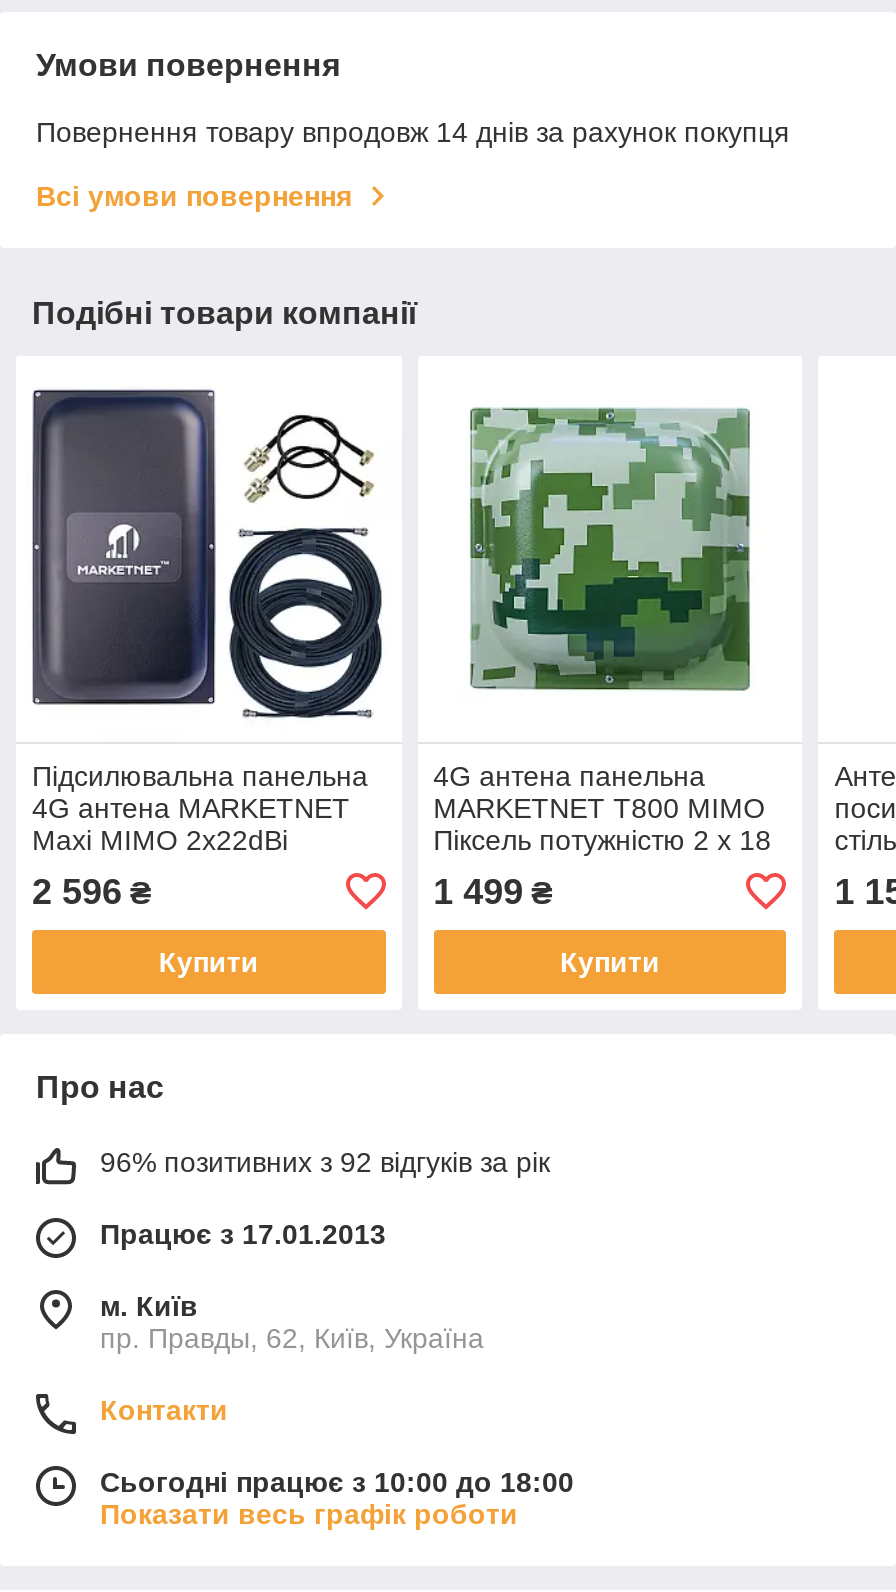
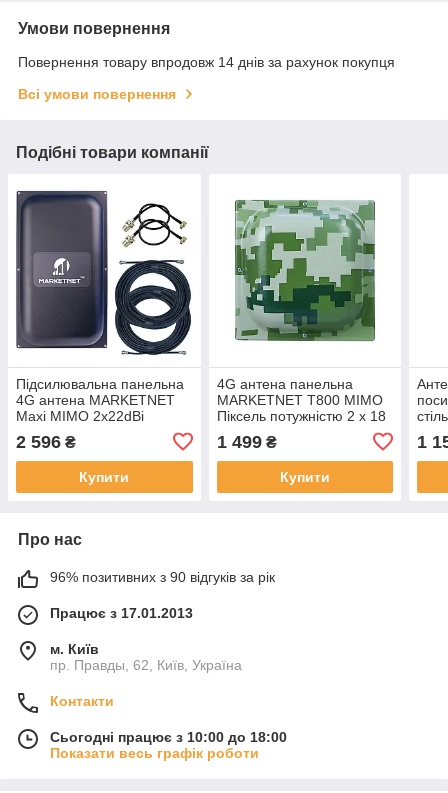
- 96% позитивних з 92 відгуків за рік
+ 96% позитивних з 90 відгуків за рік
